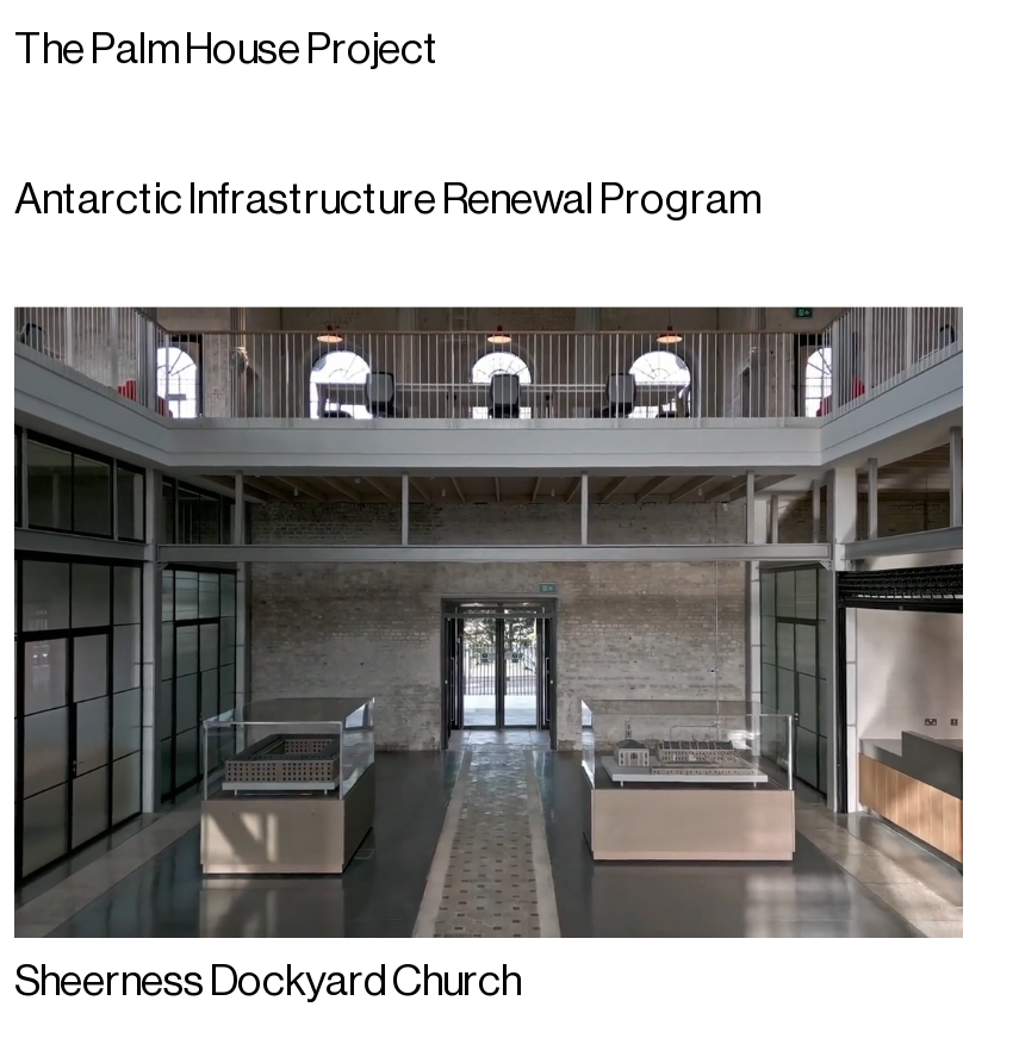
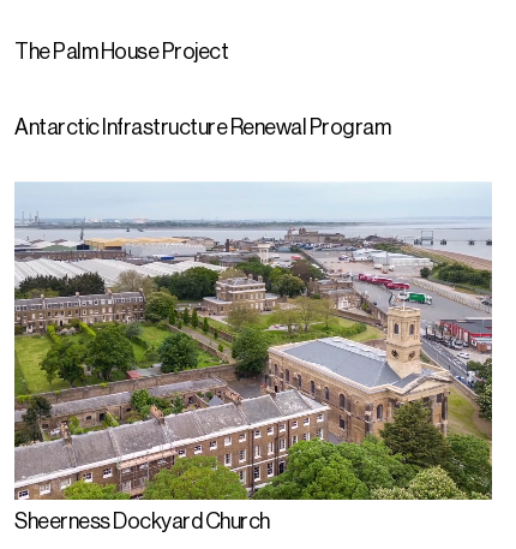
- [image]
+ [image]
